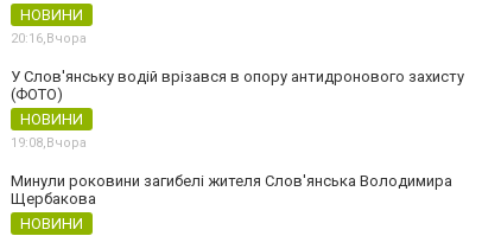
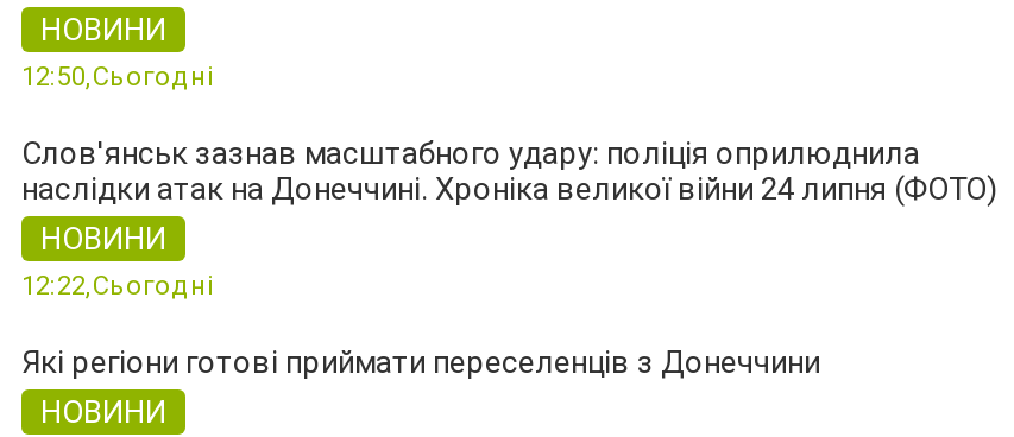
- 20:16,Вчора
+ 12:50,Сьогодні

- У Слов'янську водій врізався в опору антидронового захисту
- (ФОТО)
+ Слов'янськ зазнав масштабного удару: поліція оприлюднила
+ наслідки атак на Донеччині. Хроніка великої війни 24 липня (ФОТО)

- 19:08,Вчора
+ 12:22,Сьогодні

- Минули роковини загибелі жителя Слов'янська Володимира
- Щербакова
+ Які регіони готові приймати переселенців з Донеччини
